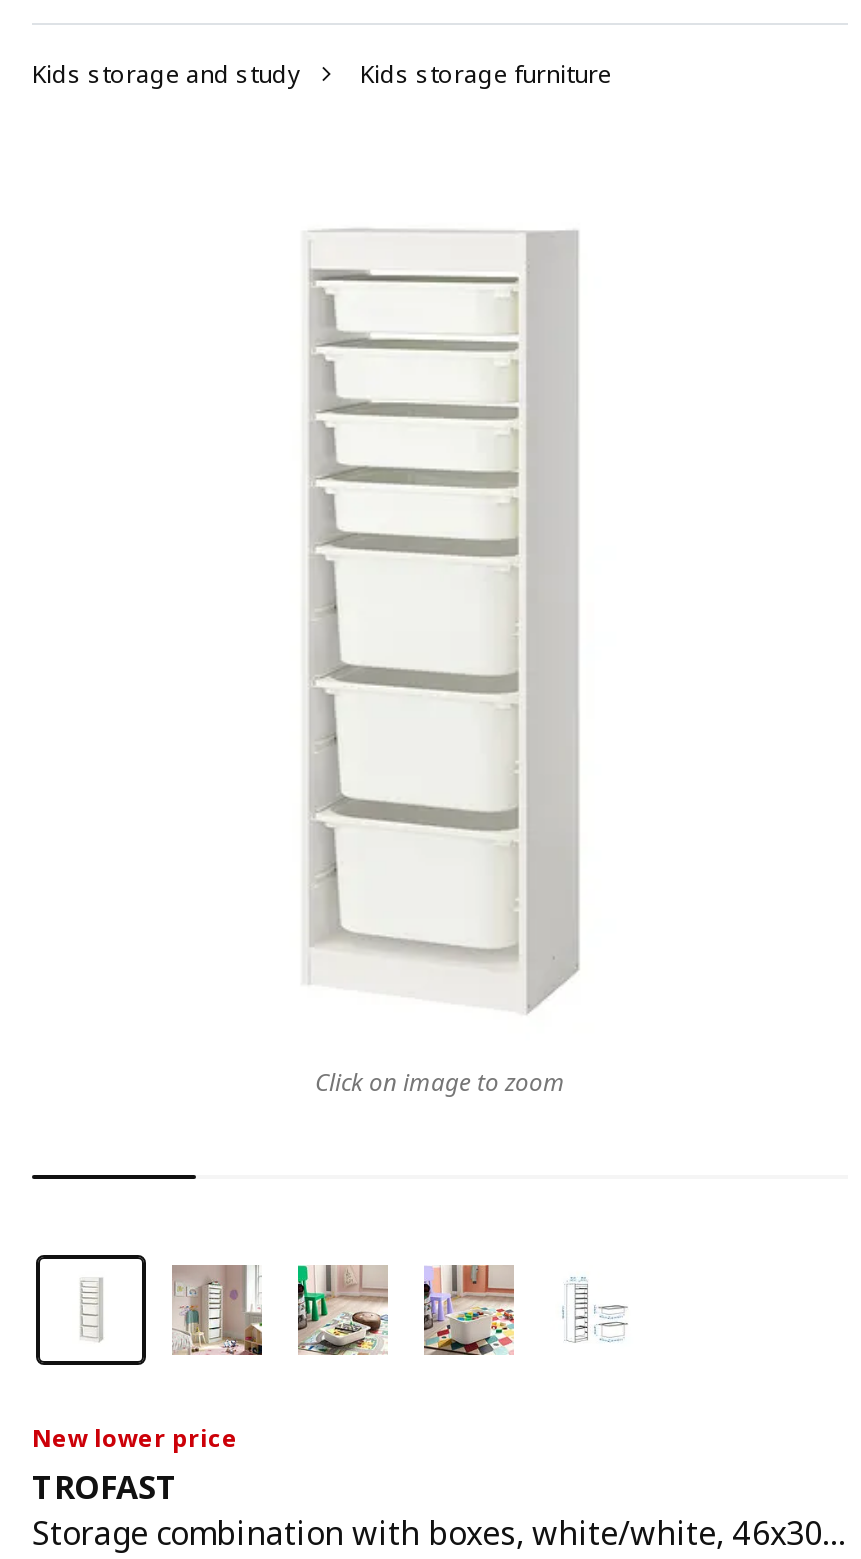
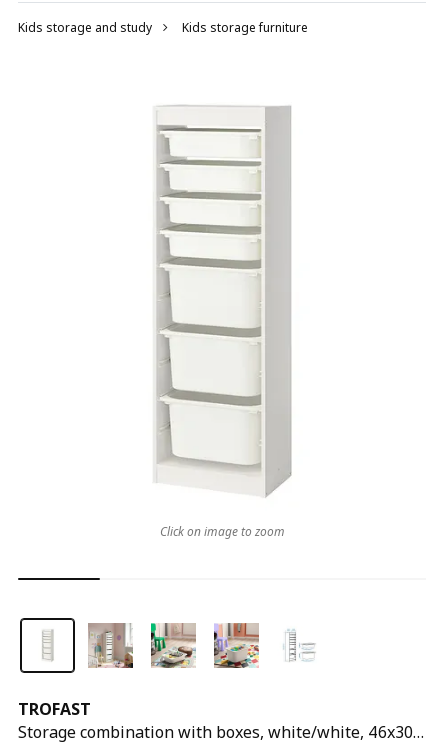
- New lower price
